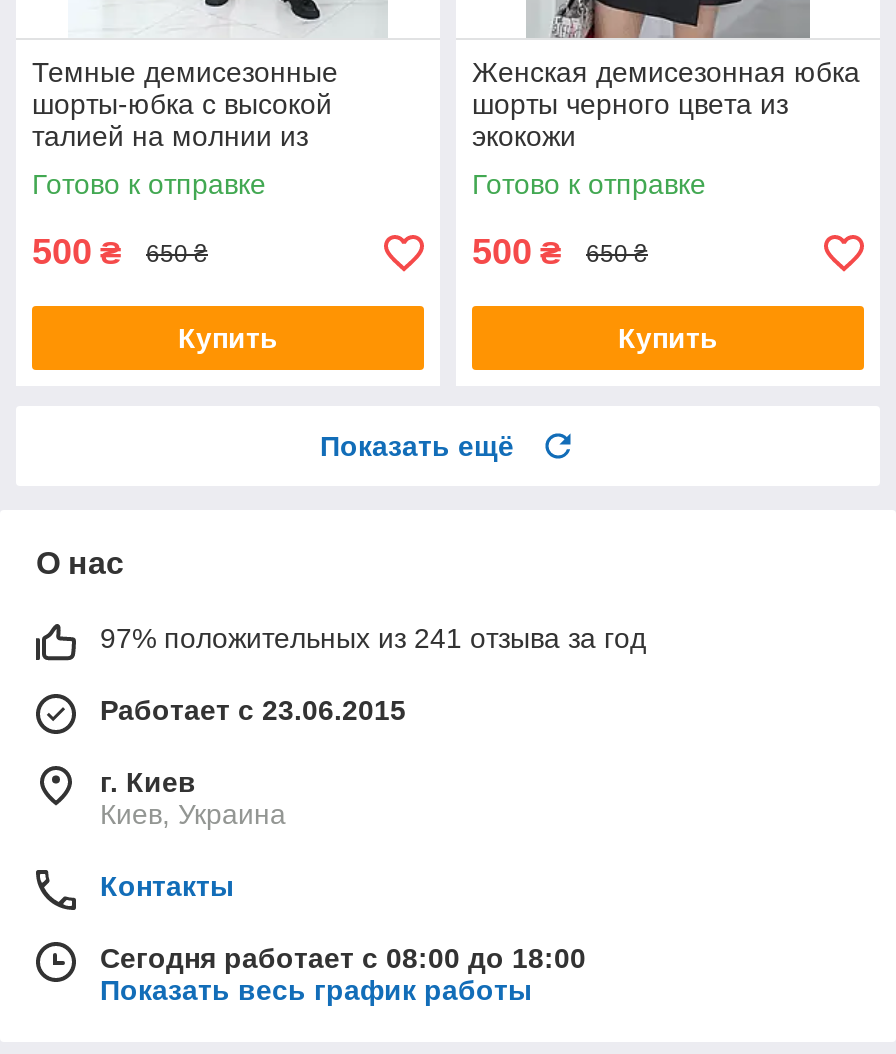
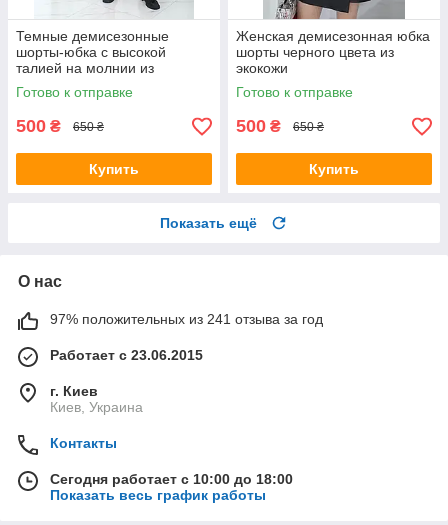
- Сегодня работает с 08:00 до 18:00
+ Сегодня работает с 10:00 до 18:00
